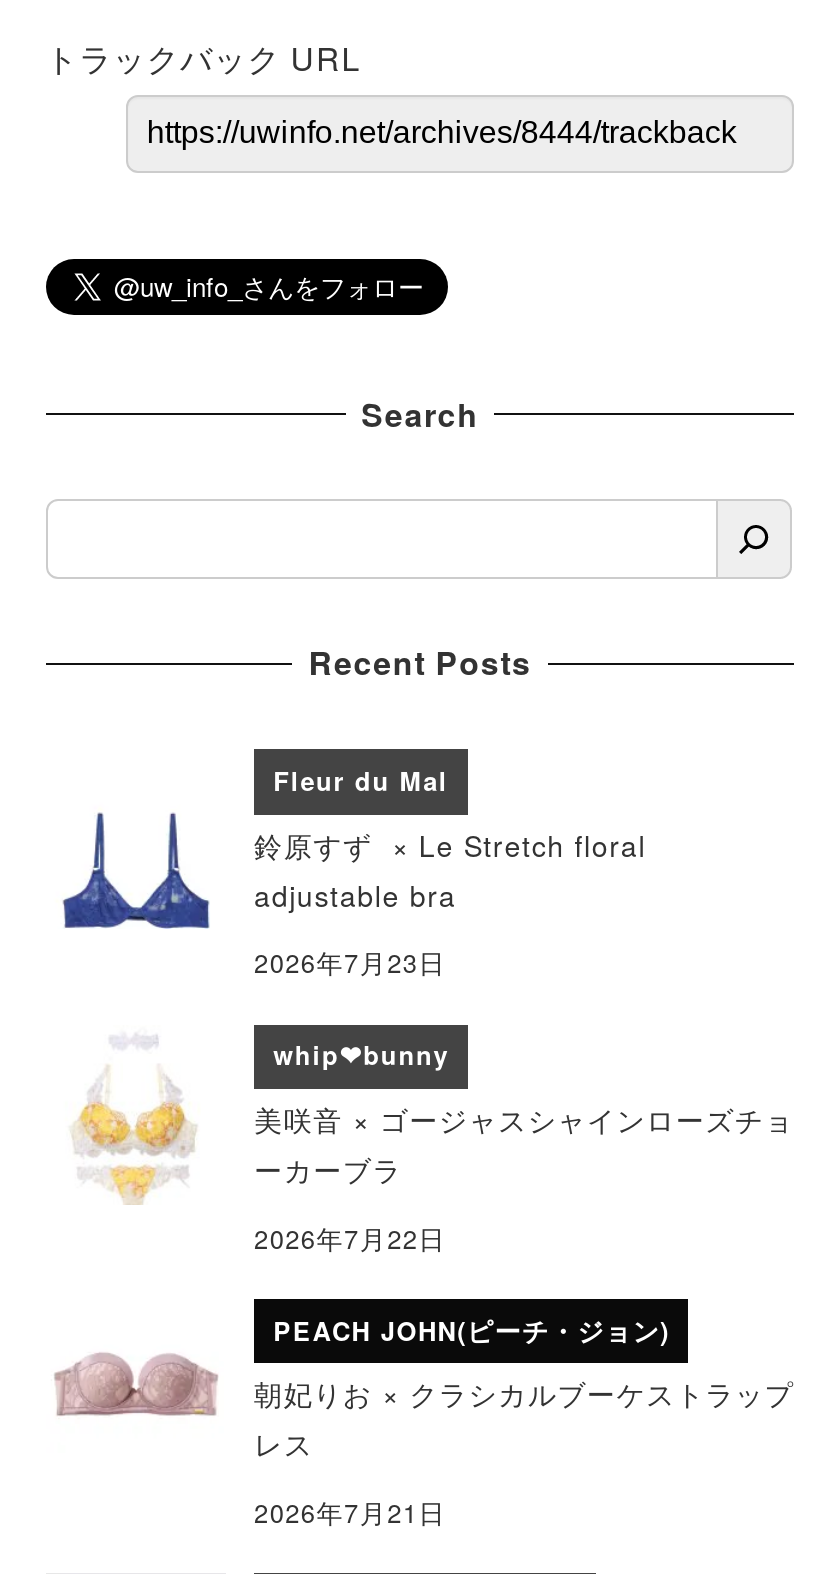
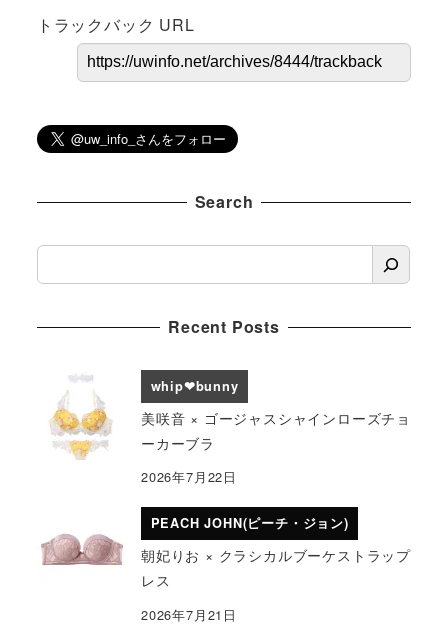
- [image]
- Fleur du Mal
- 鈴原すず × Le Stretch floral
- adjustable bra
- 2026年7月23日
